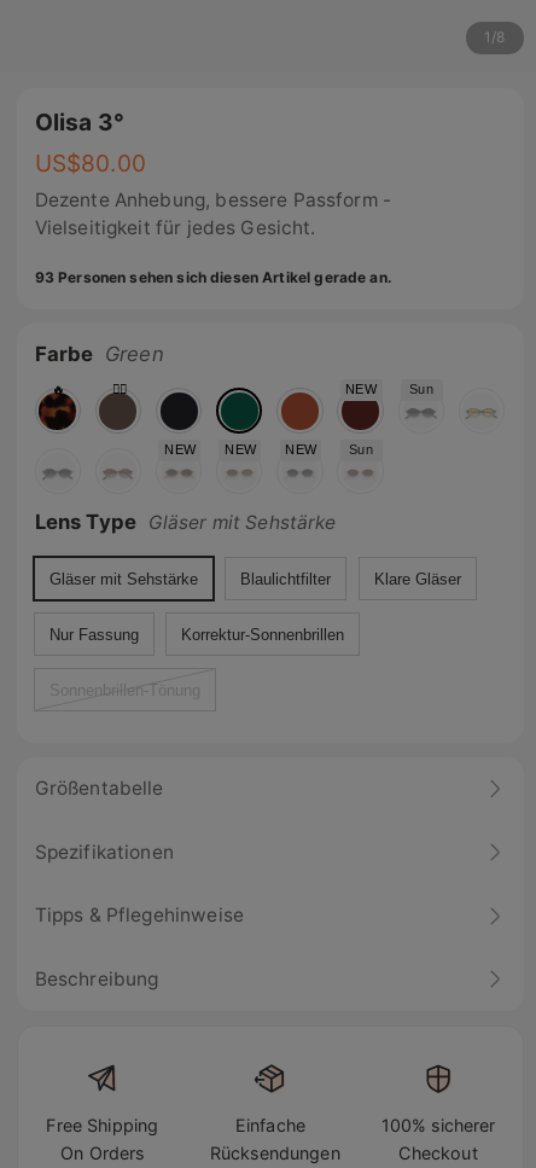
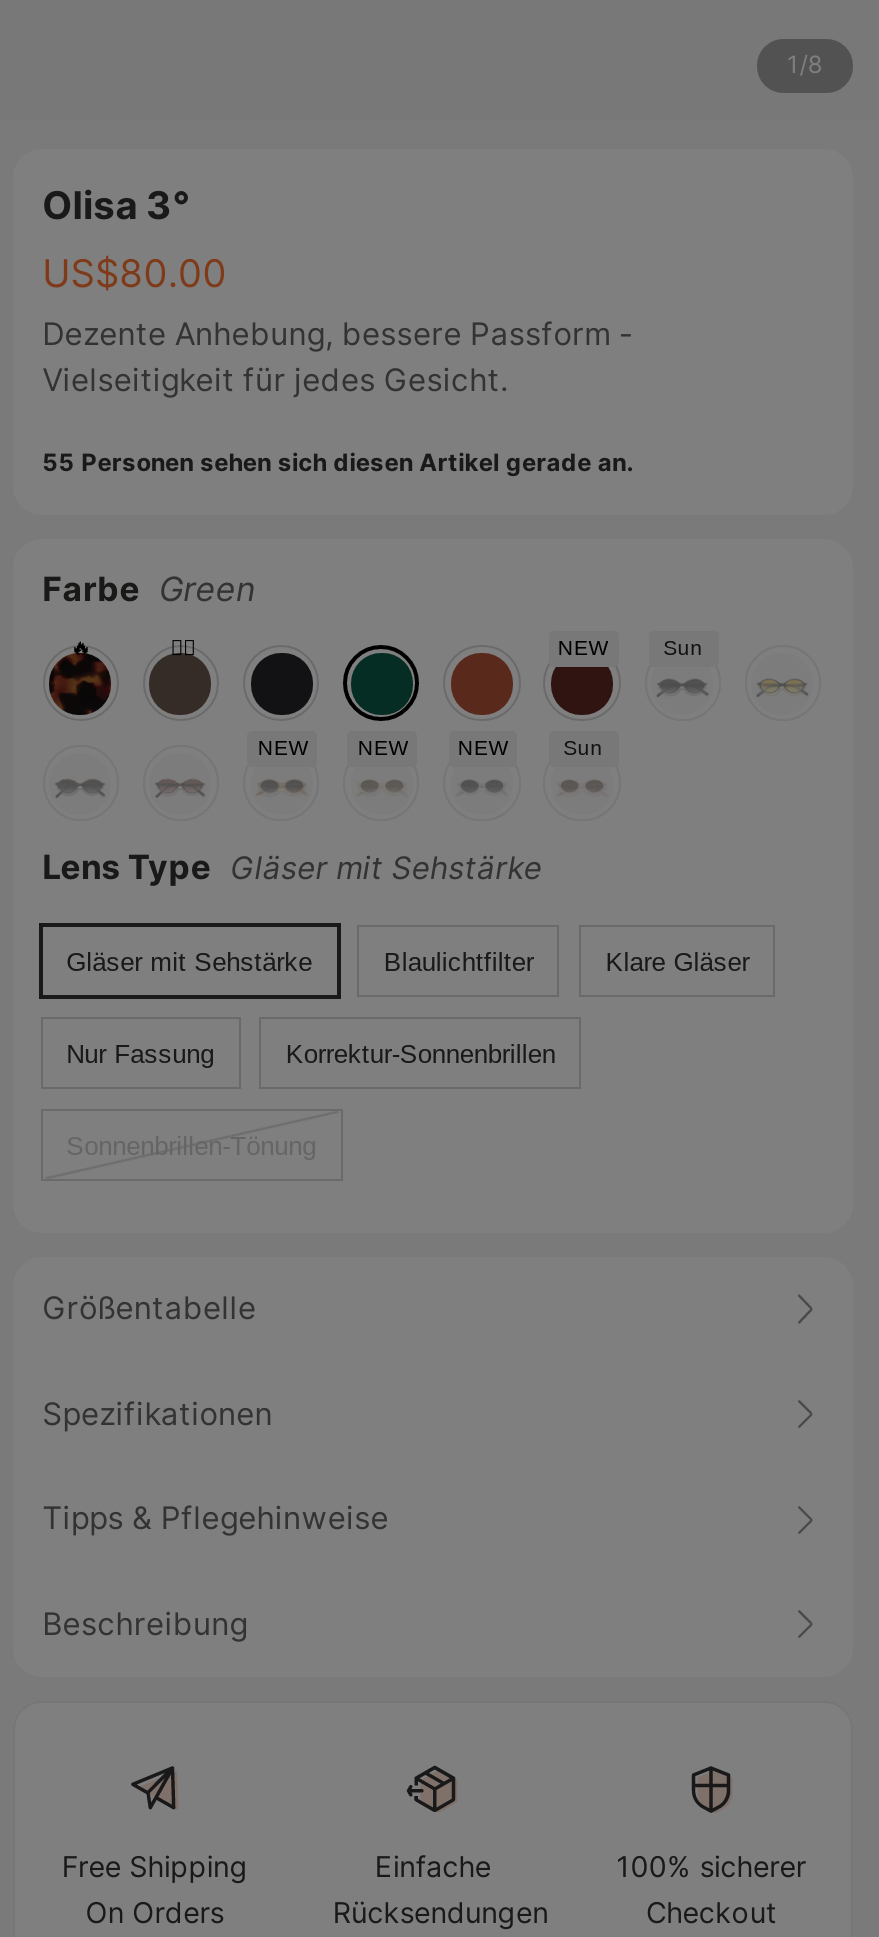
- 93 Personen sehen sich diesen Artikel gerade an.
+ 55 Personen sehen sich diesen Artikel gerade an.
